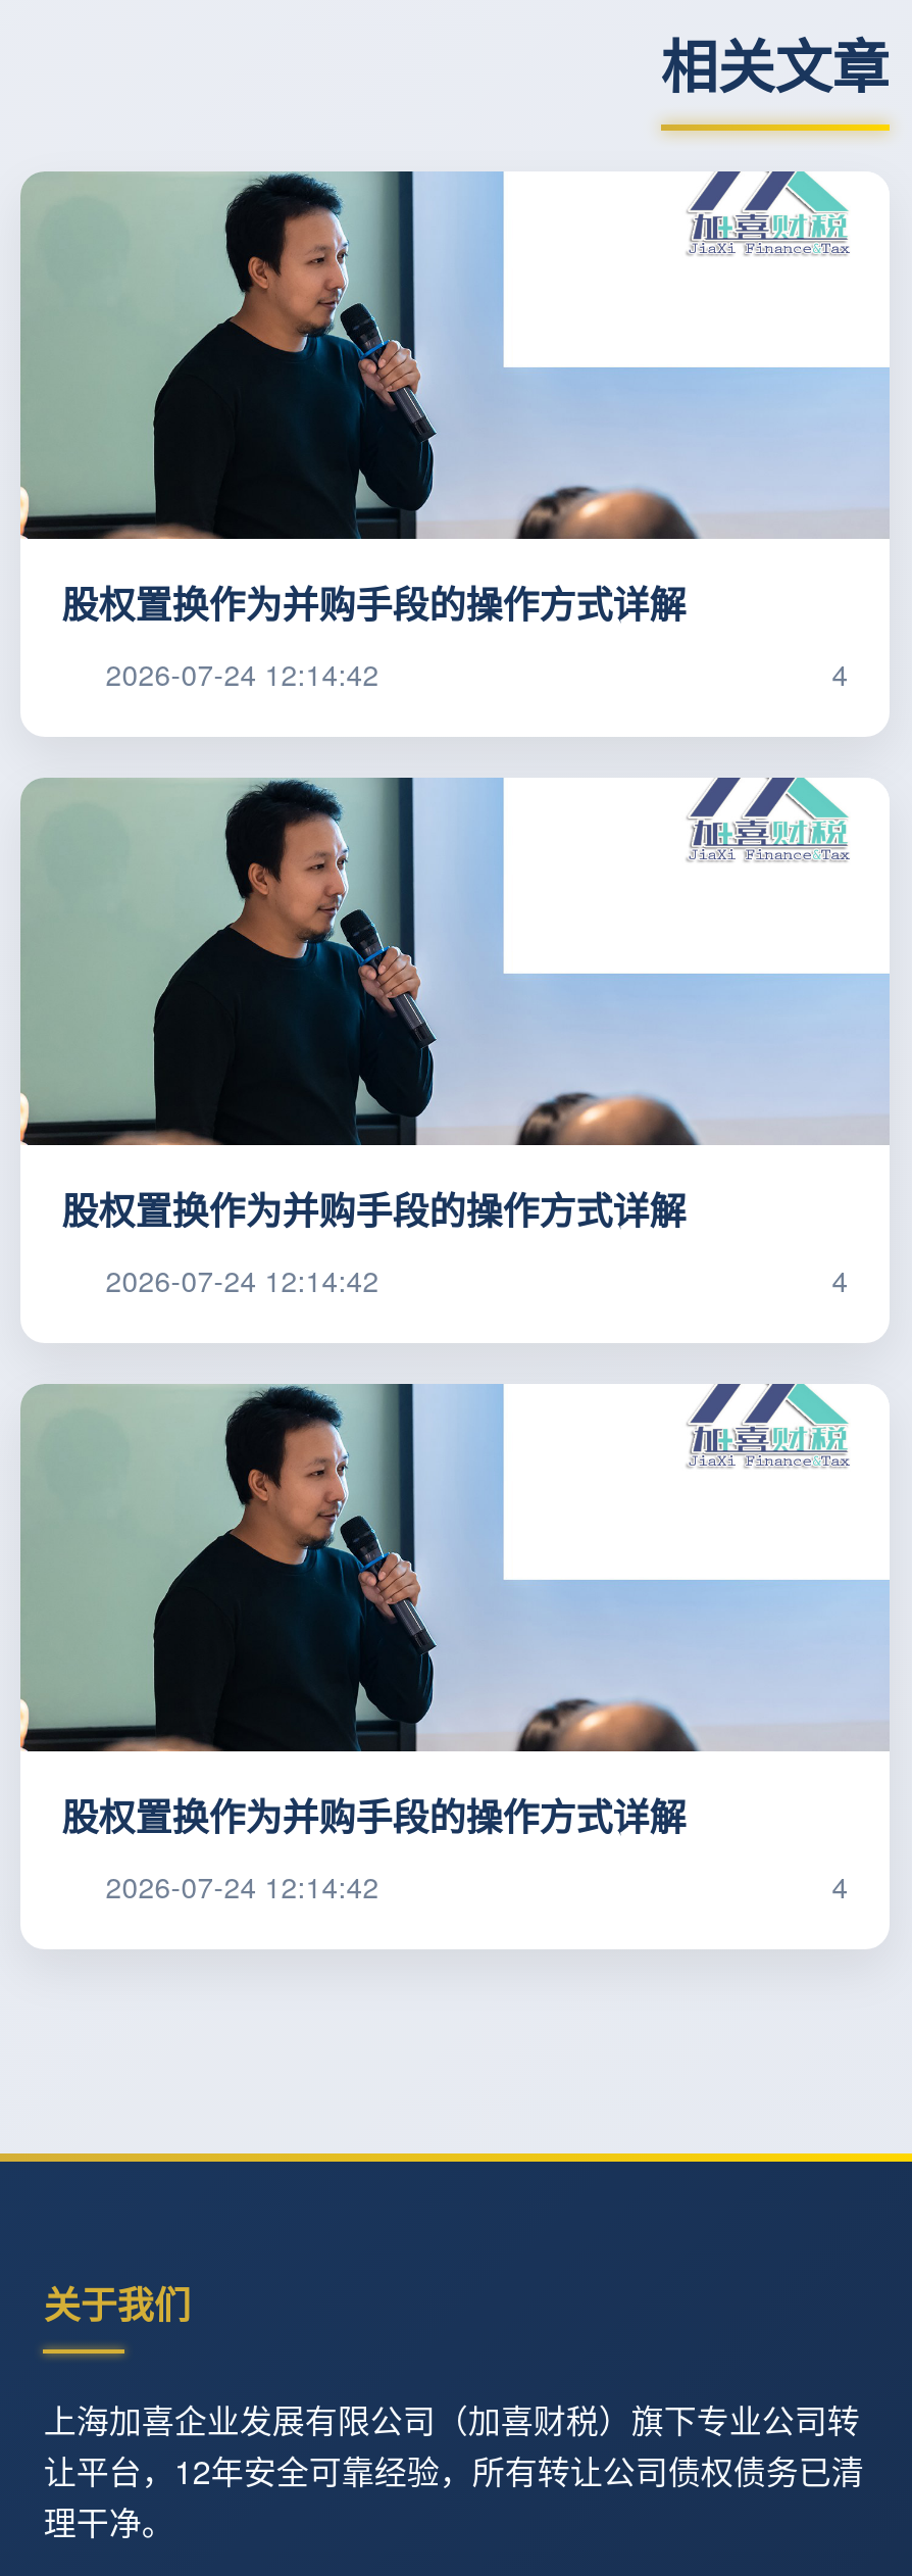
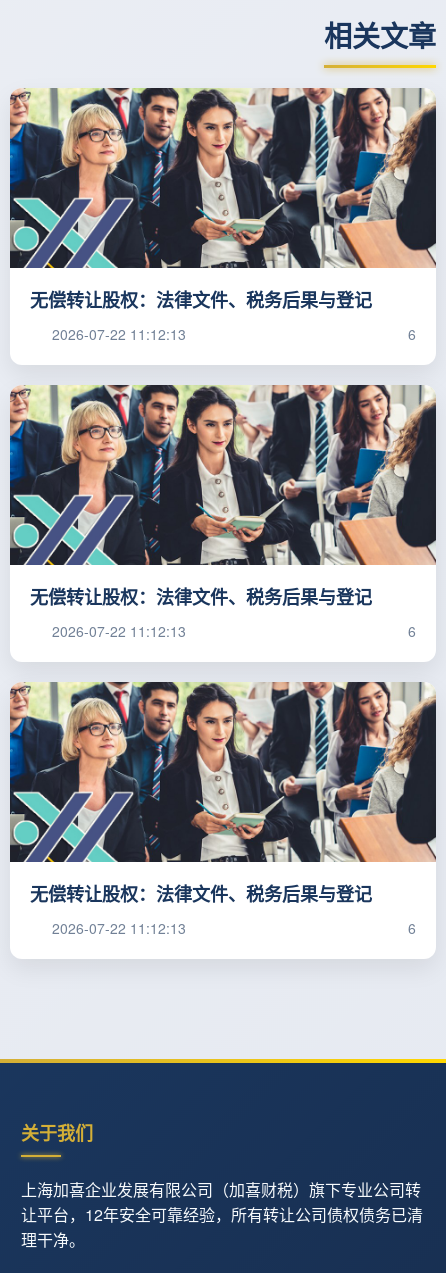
- [image]
- 股权置换作为并购手段的操作方式详解
- 2026-07-24 12:14:42
- 4
+ [image]
+ 无偿转让股权：法律文件、税务后果与登记
+ 2026-07-22 11:12:13
+ 6

- [image]
- 股权置换作为并购手段的操作方式详解
- 2026-07-24 12:14:42
- 4
+ [image]
+ 无偿转让股权：法律文件、税务后果与登记
+ 2026-07-22 11:12:13
+ 6

- [image]
- 股权置换作为并购手段的操作方式详解
- 2026-07-24 12:14:42
- 4
+ [image]
+ 无偿转让股权：法律文件、税务后果与登记
+ 2026-07-22 11:12:13
+ 6
